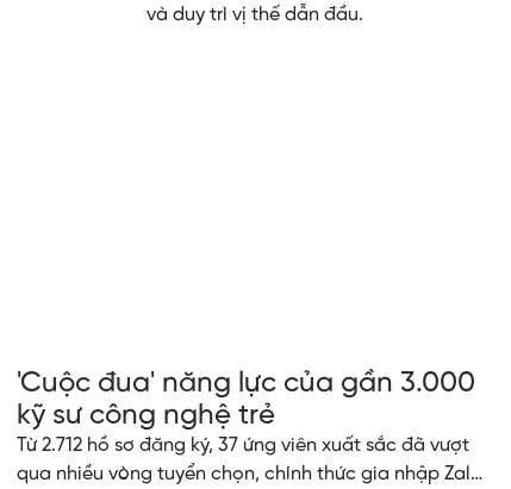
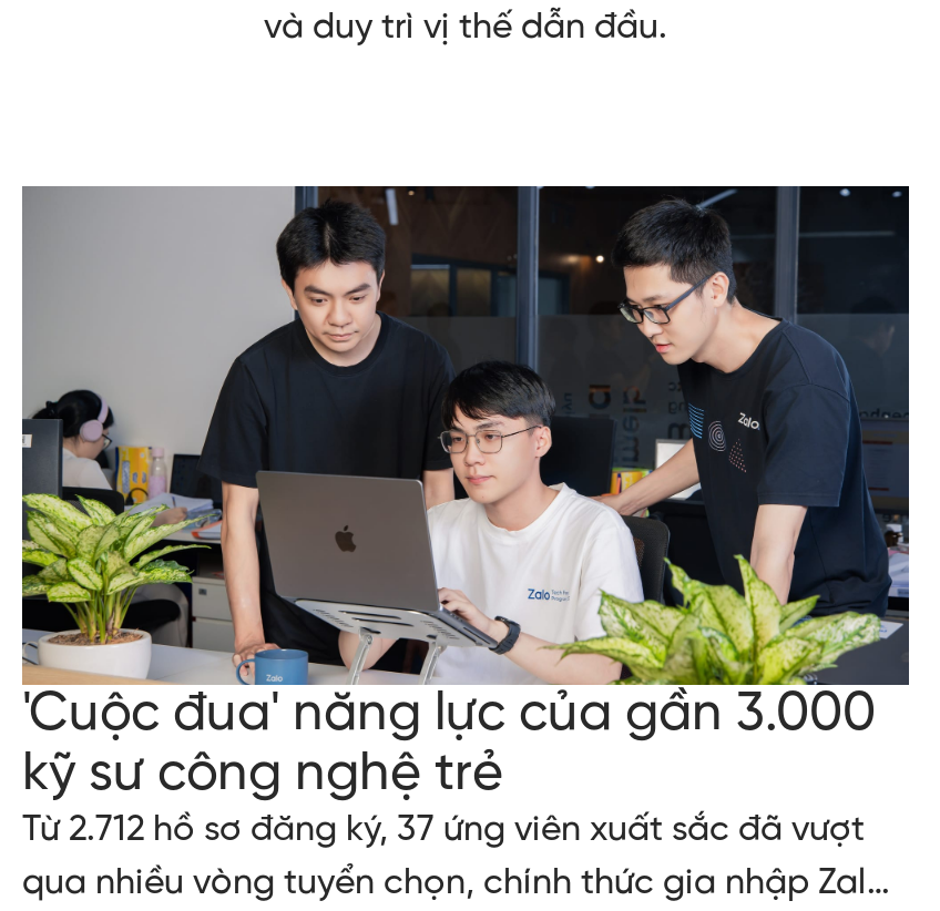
+ [image]
